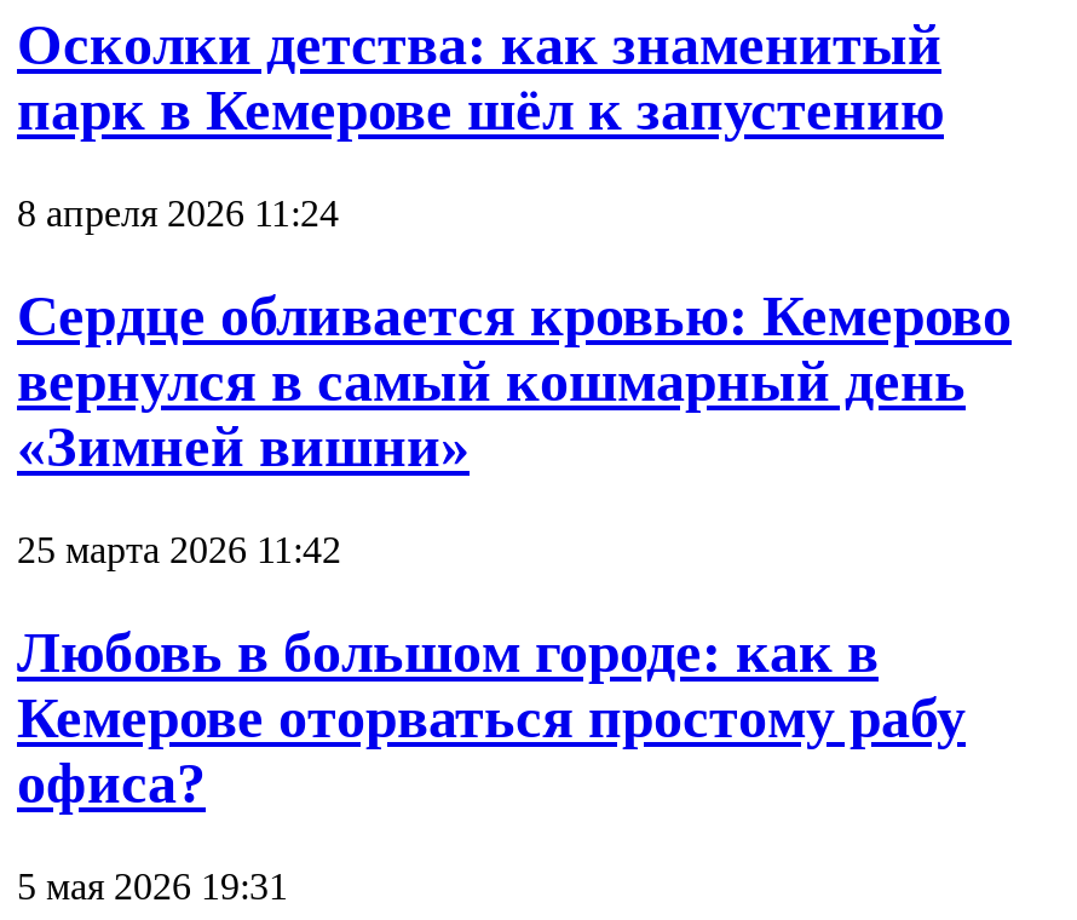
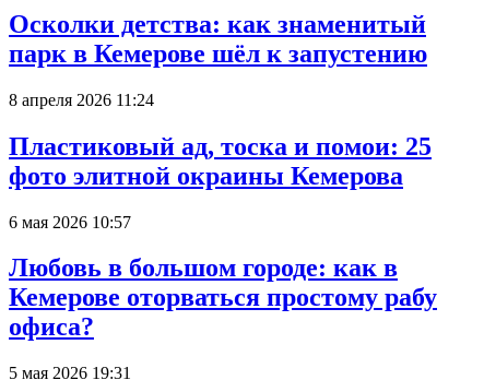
- Сердце обливается кровью: Кемерово
- вернулся в самый кошмарный день
- «Зимней вишни»
+ Пластиковый ад, тоска и помои: 25
+ фото элитной окраины Кемерова

- 25 марта 2026 11:42
+ 6 мая 2026 10:57
